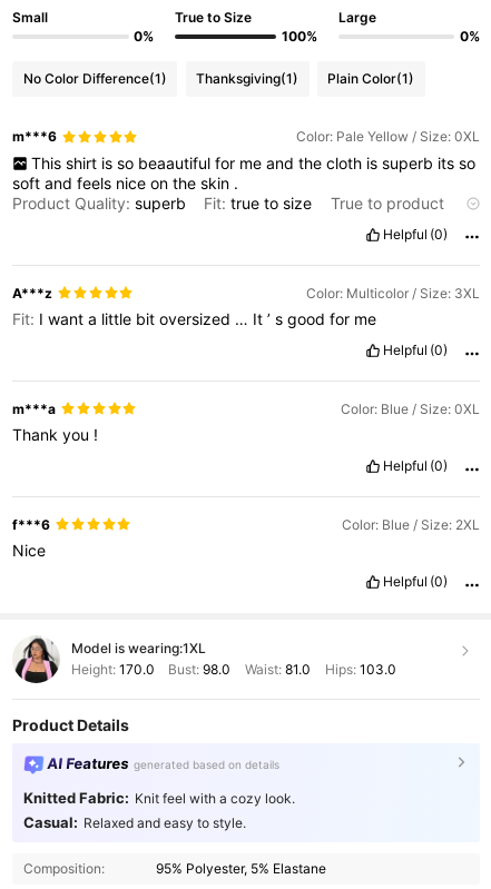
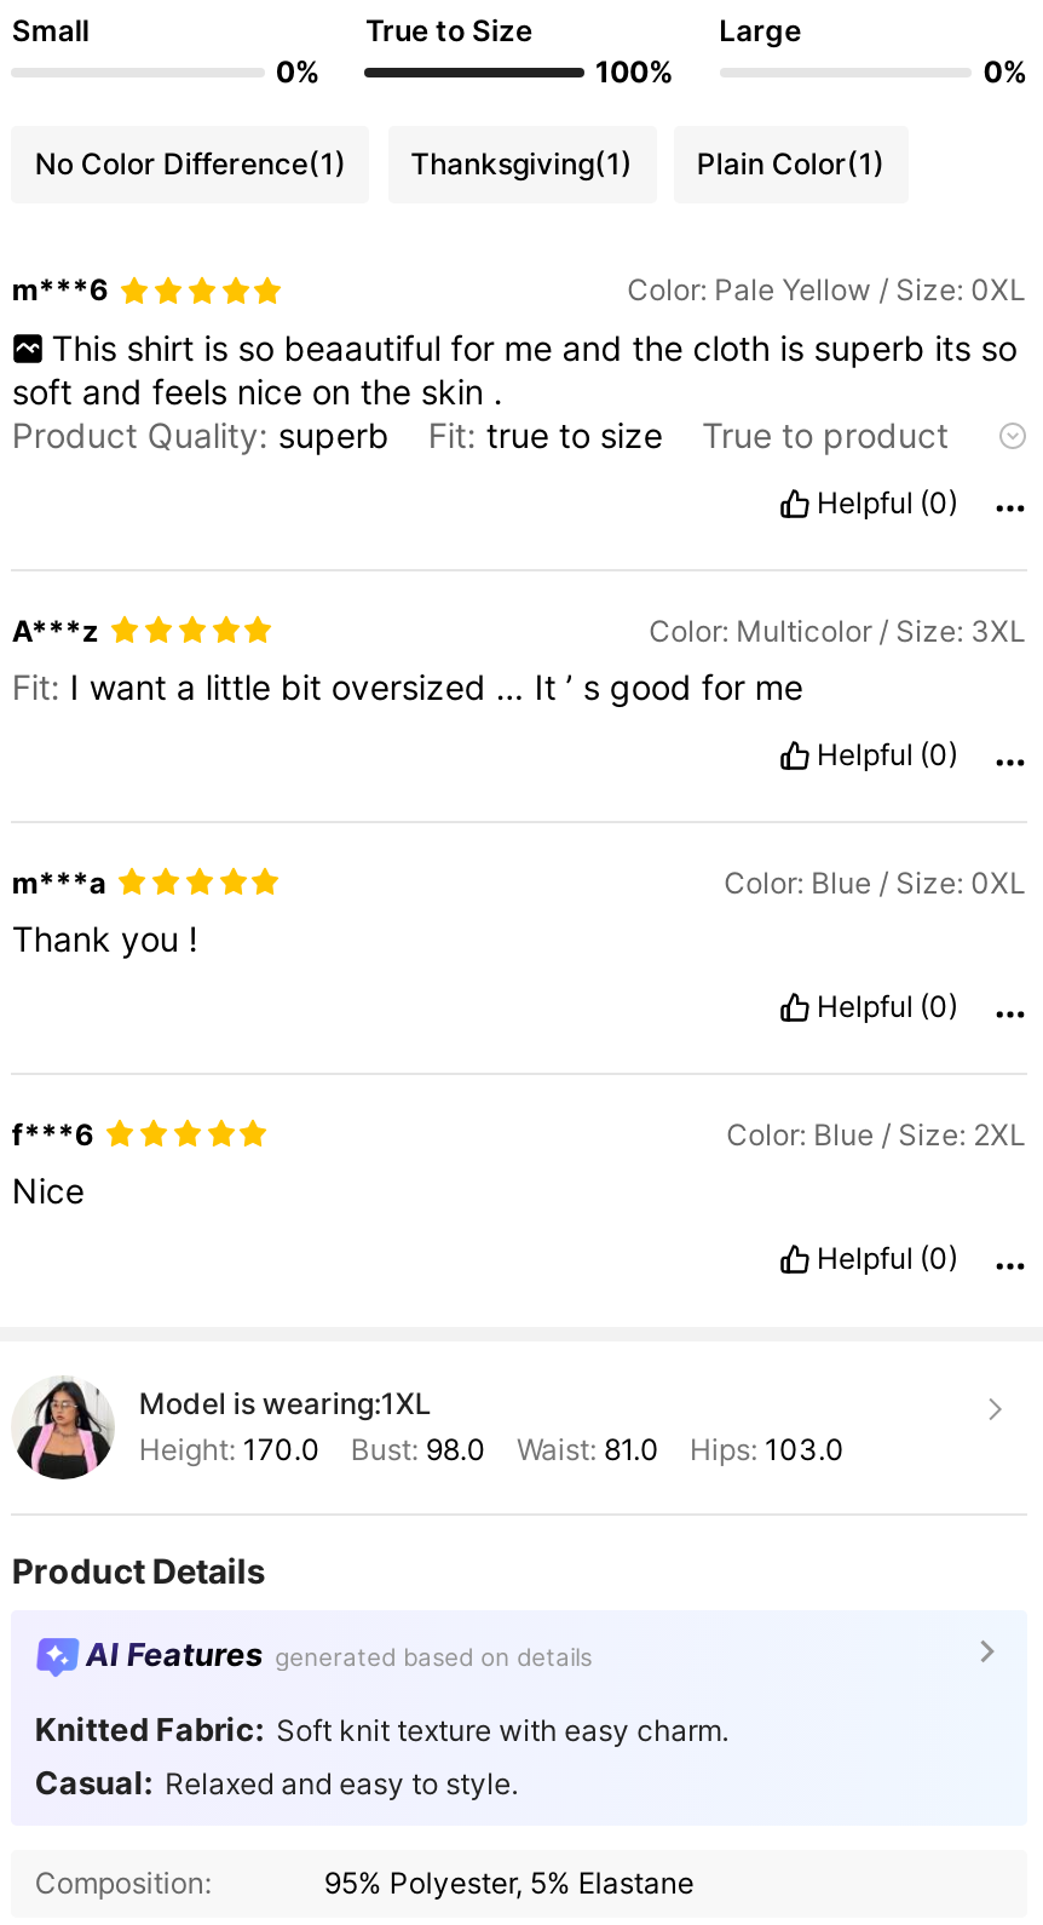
- Knitted Fabric: Knit feel with a cozy look.
+ Knitted Fabric: Soft knit texture with easy charm.
